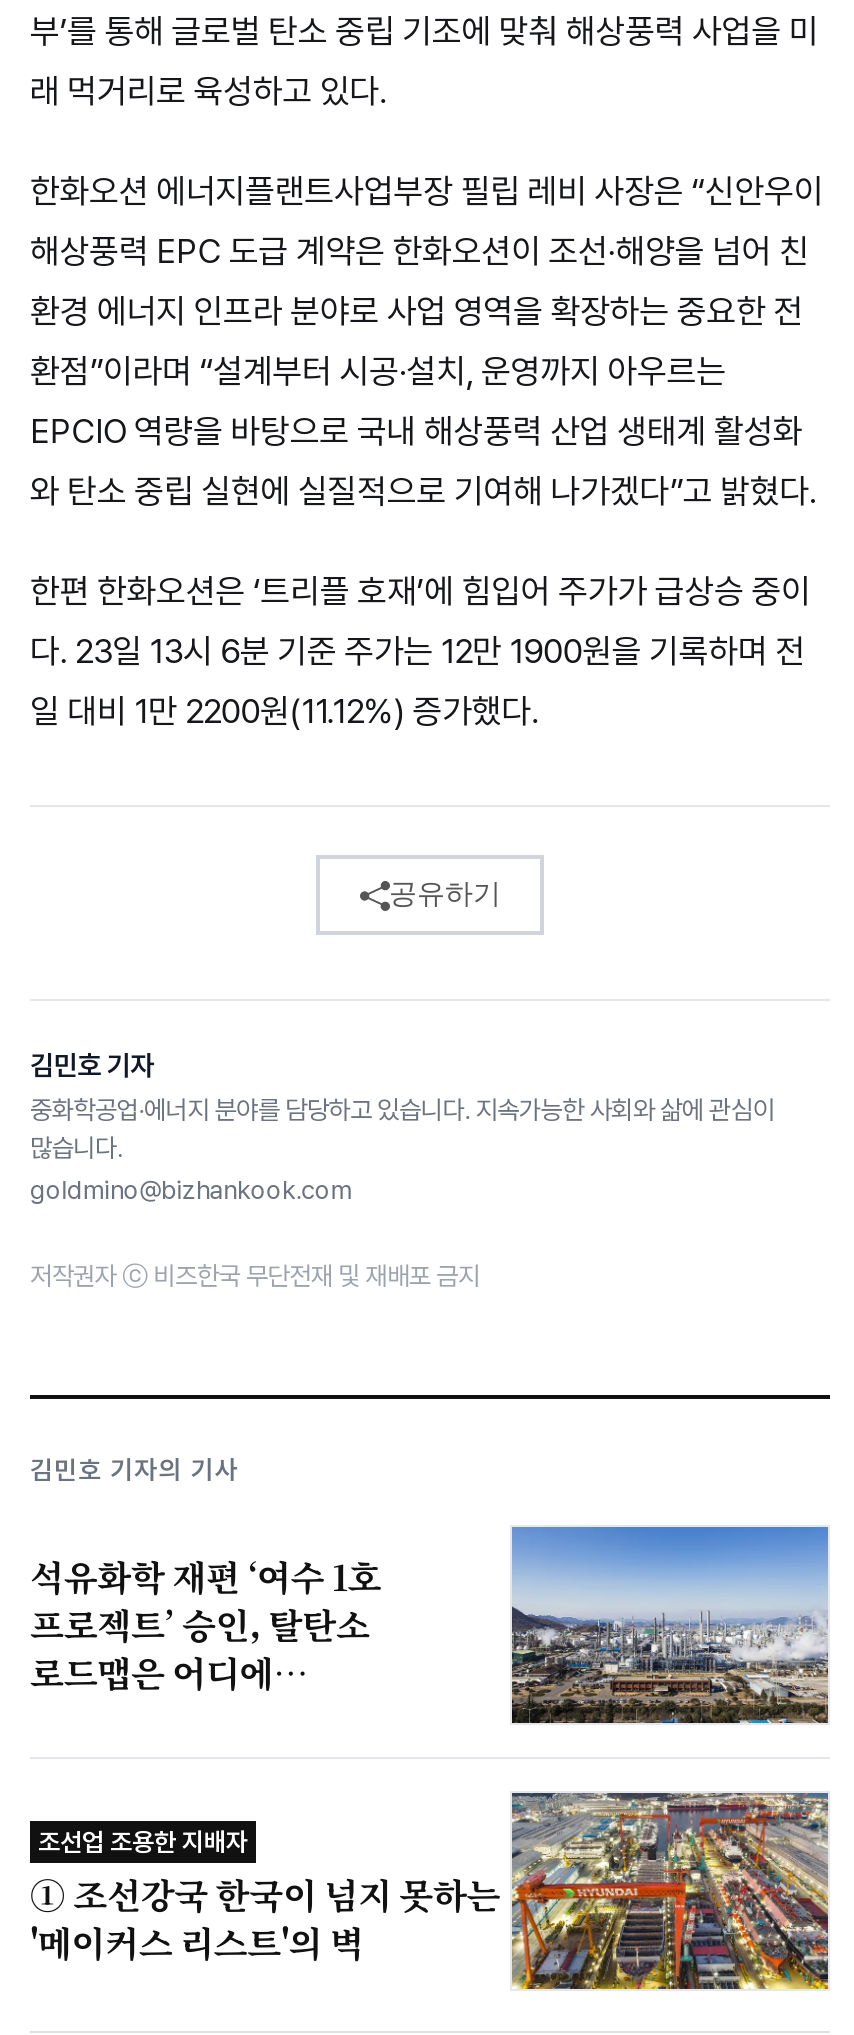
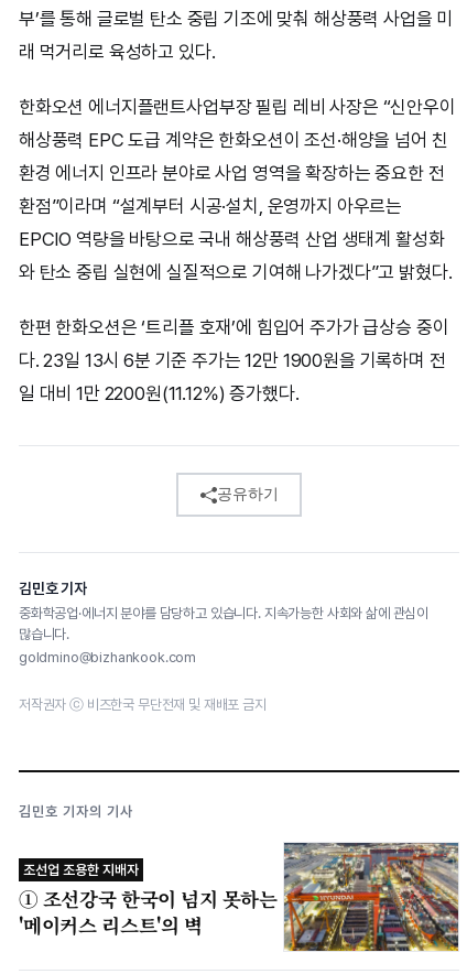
- [image]

- 석유화학 재편 ‘여수 1호
- 프로젝트’ 승인, 탈탄소
- 로드맵은 어디에…
